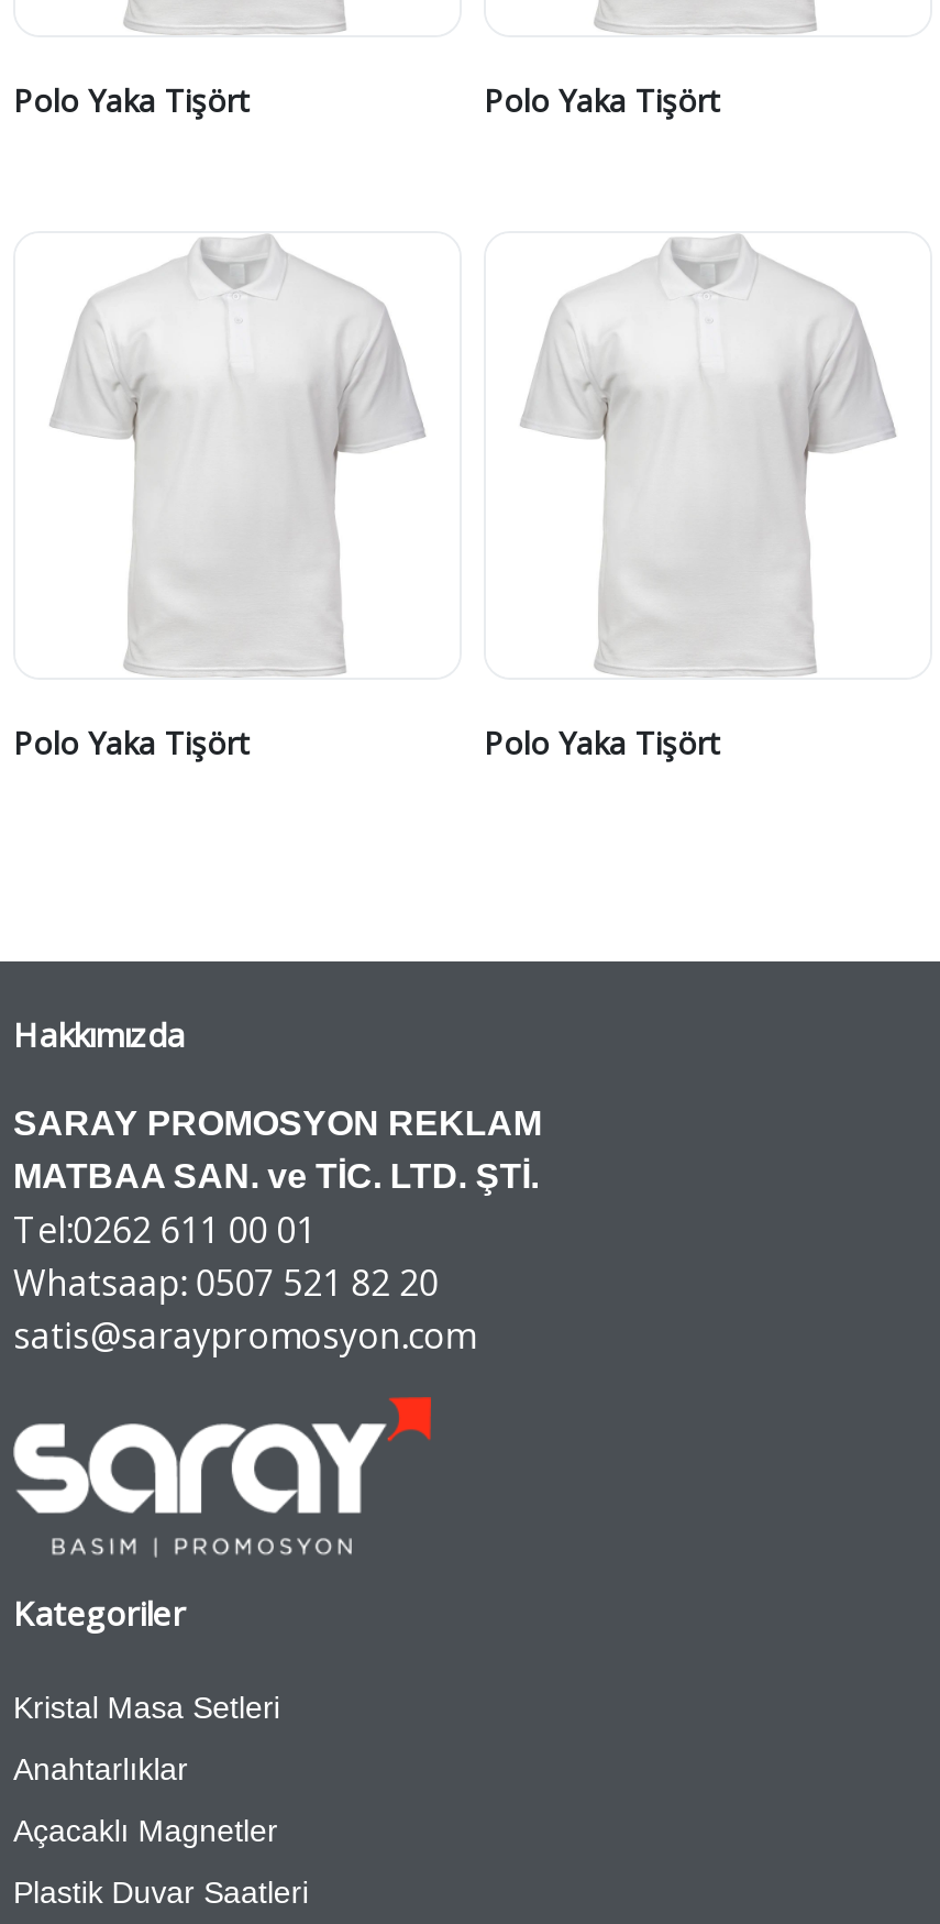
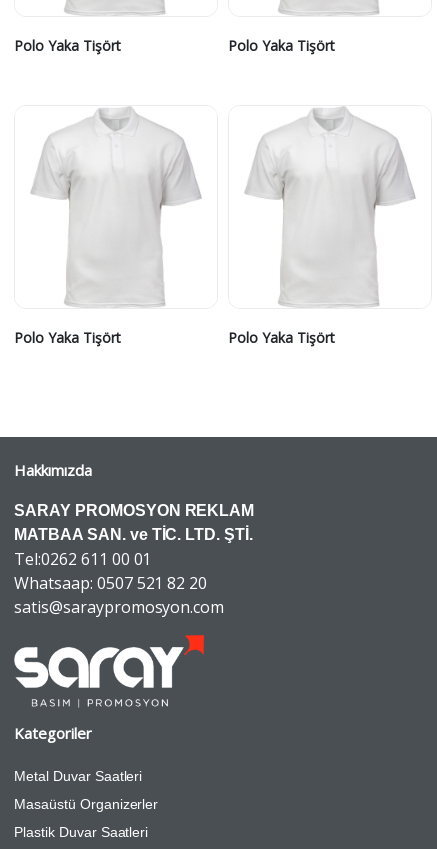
- Kristal Masa Setleri
- Anahtarlıklar
- Açacaklı Magnetler
+ Metal Duvar Saatleri
+ Masaüstü Organizerler
